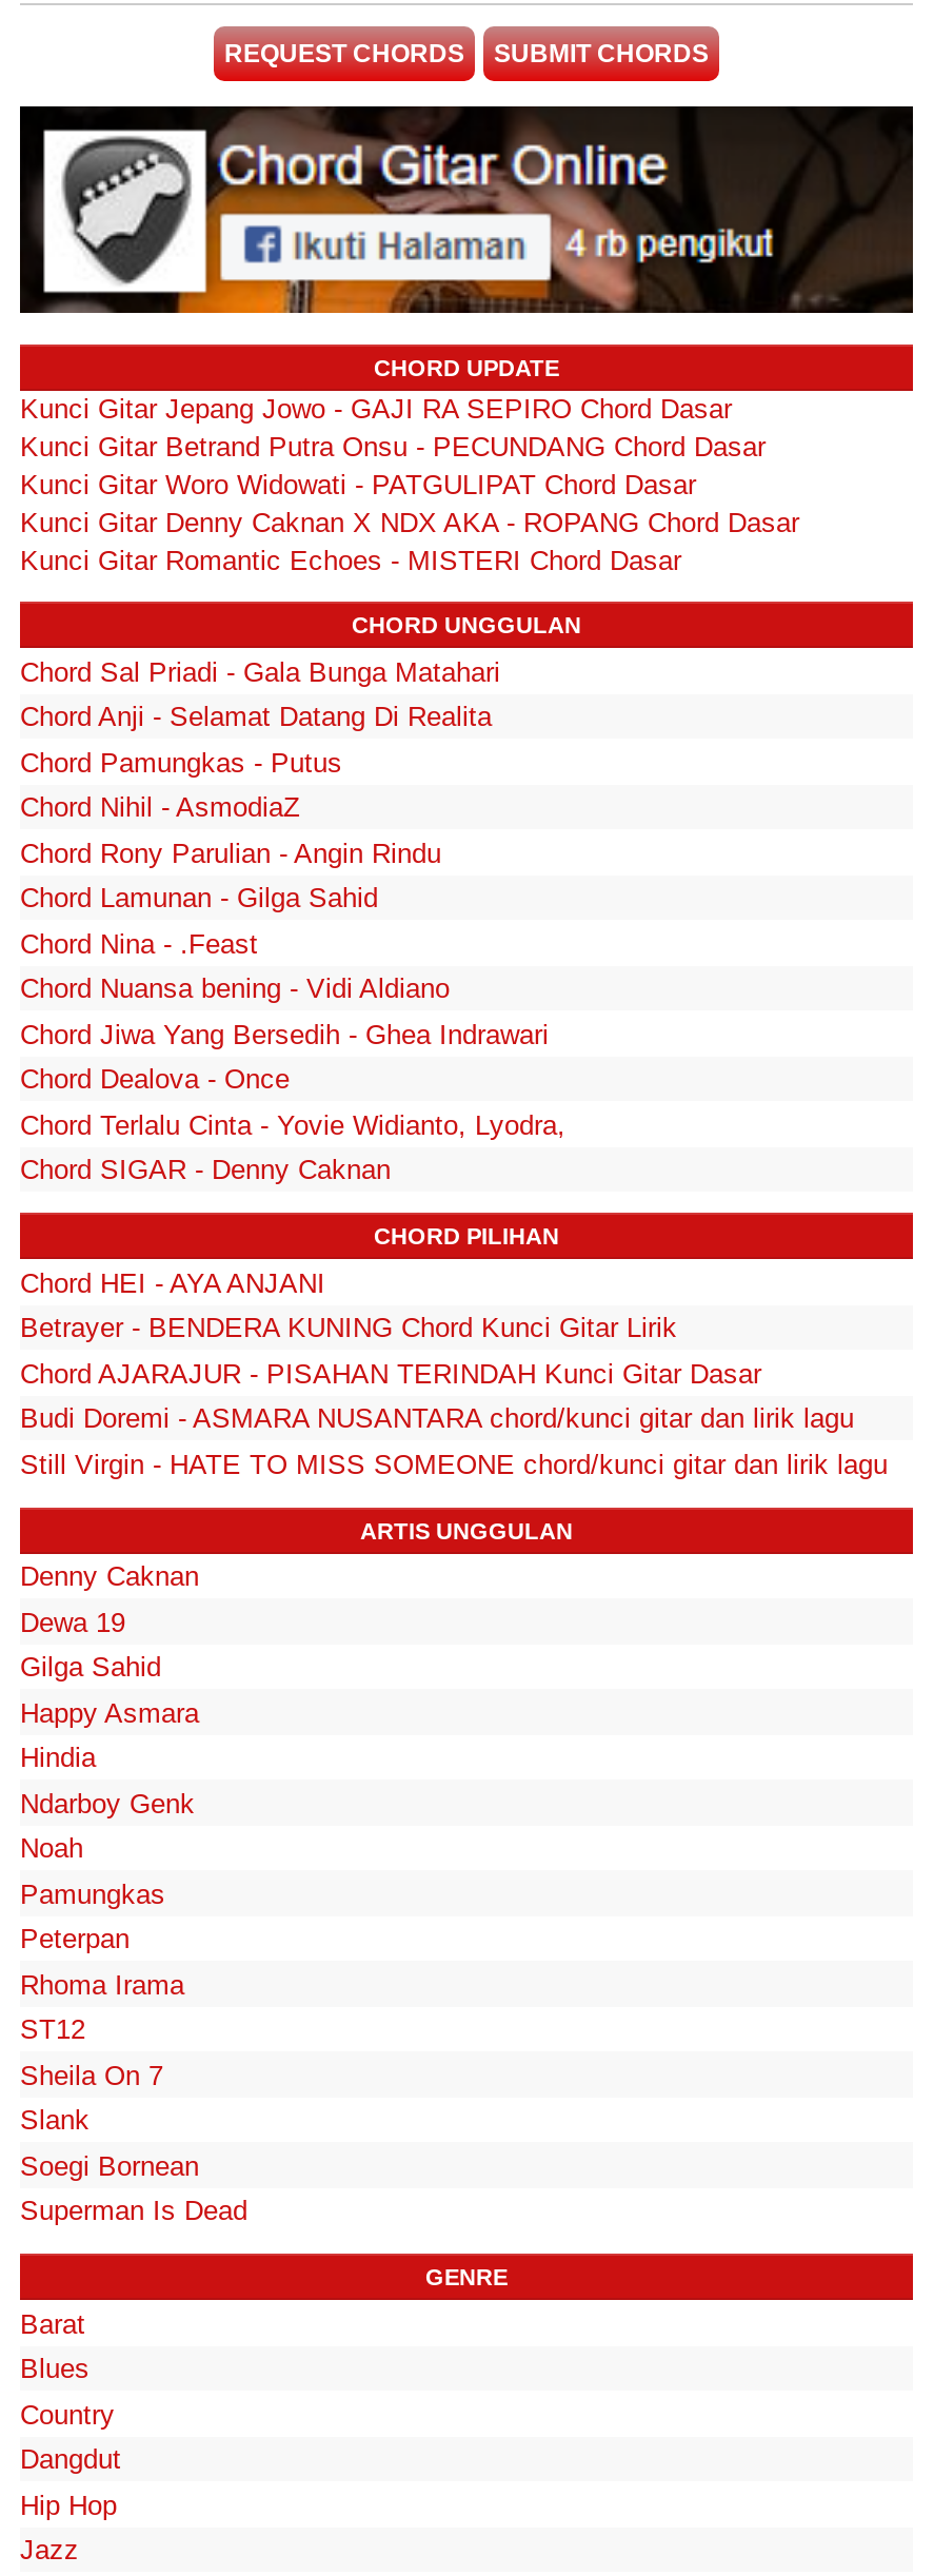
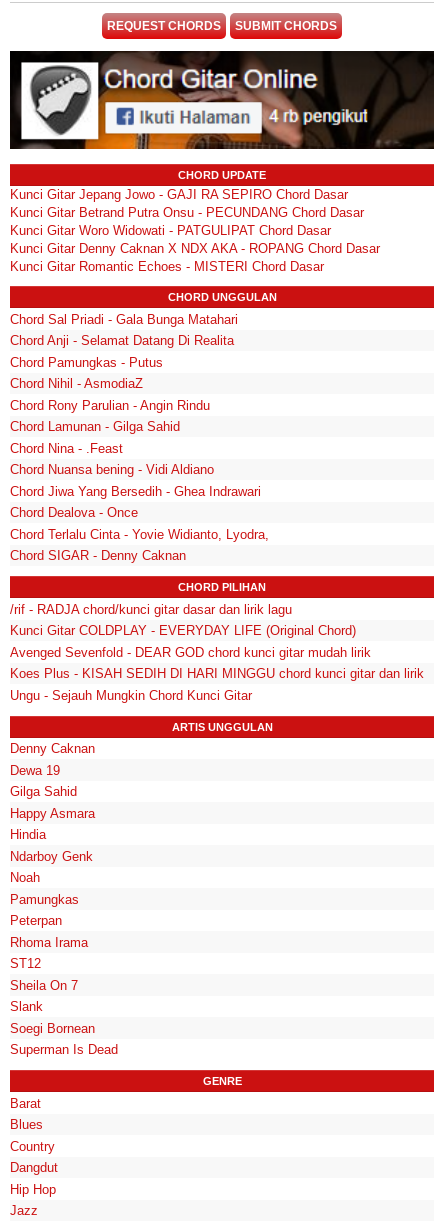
- Chord HEI - AYA ANJANI
- Betrayer - BENDERA KUNING Chord Kunci Gitar Lirik
- Chord AJARAJUR - PISAHAN TERINDAH Kunci Gitar Dasar
- Budi Doremi - ASMARA NUSANTARA chord/kunci gitar dan lirik lagu
- Still Virgin - HATE TO MISS SOMEONE chord/kunci gitar dan lirik lagu
+ /rif - RADJA chord/kunci gitar dasar dan lirik lagu
+ Kunci Gitar COLDPLAY - EVERYDAY LIFE (Original Chord)
+ Avenged Sevenfold - DEAR GOD chord kunci gitar mudah lirik
+ Koes Plus - KISAH SEDIH DI HARI MINGGU chord kunci gitar dan lirik
+ Ungu - Sejauh Mungkin Chord Kunci Gitar
